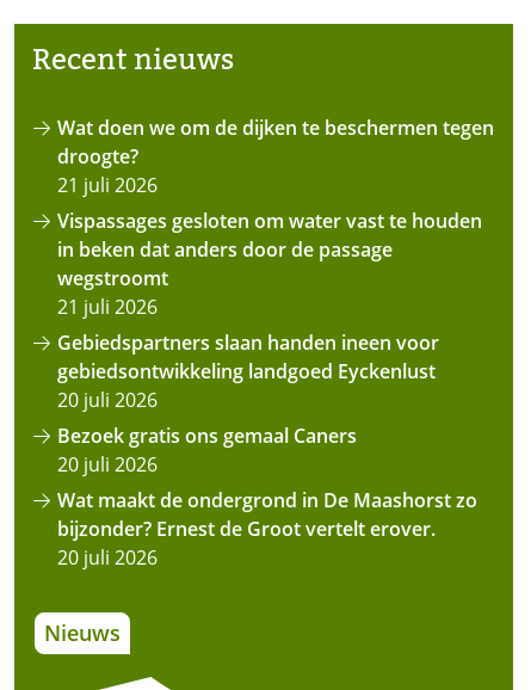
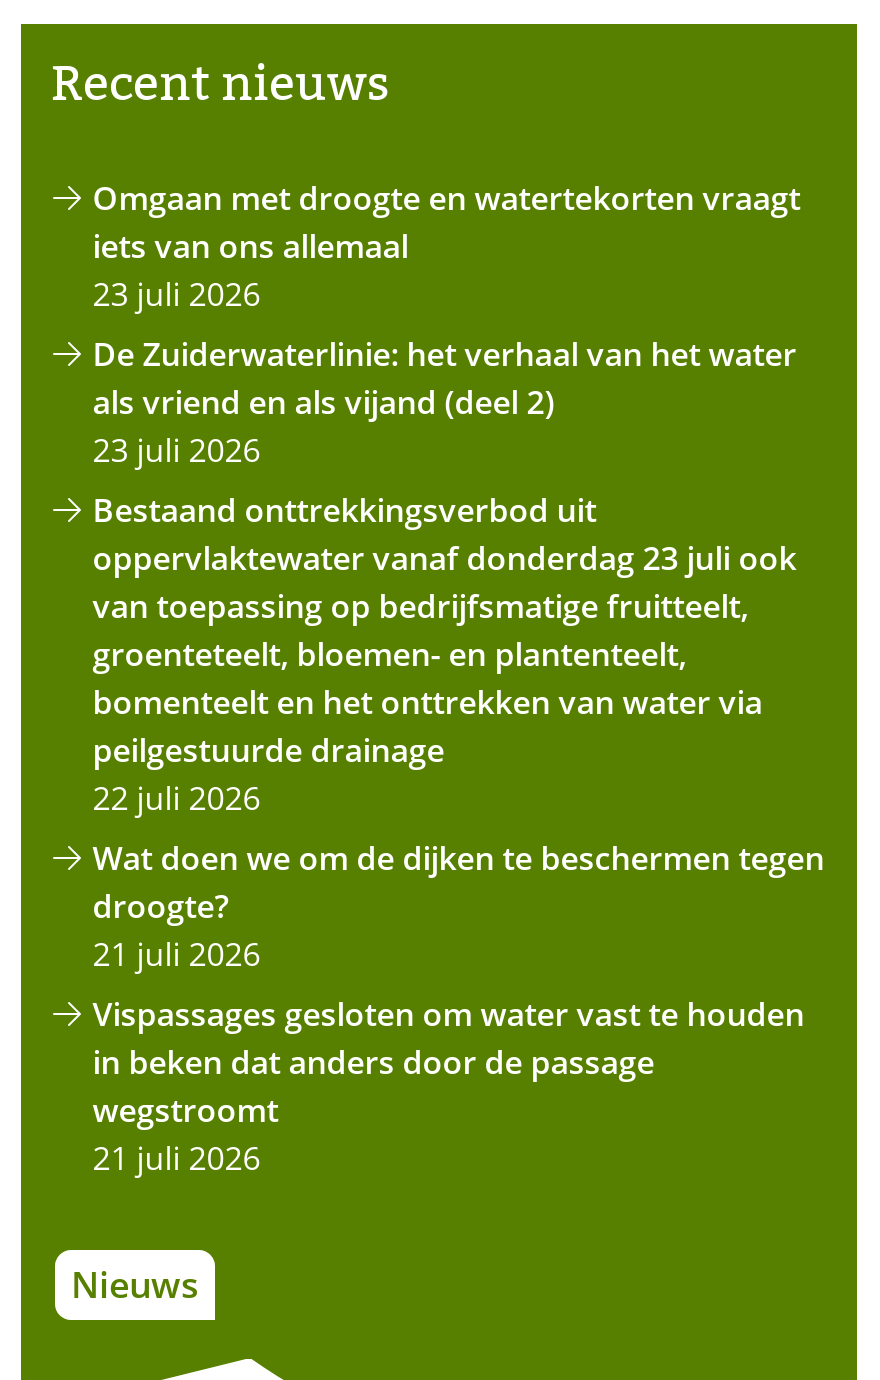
+ Omgaan met droogte en watertekorten vraagt
+ iets van ons allemaal
+ 23 juli 2026
+ De Zuiderwaterlinie: het verhaal van het water
+ als vriend en als vijand (deel 2)
+ 23 juli 2026
+ Bestaand onttrekkingsverbod uit
+ oppervlaktewater vanaf donderdag 23 juli ook
+ van toepassing op bedrijfsmatige fruitteelt,
+ groenteteelt, bloemen- en plantenteelt,
+ bomenteelt en het onttrekken van water via
+ peilgestuurde drainage
+ 22 juli 2026

moved down: Wat doen we om de dijken te beschermen tegen | droogte? | 21 juli 2026 | Vispassages gesloten om water vast te houden | in beken dat anders door de passage | wegstroomt | 21 juli 2026

- Gebiedspartners slaan handen ineen voor
- gebiedsontwikkeling landgoed Eyckenlust
- 20 juli 2026
- Bezoek gratis ons gemaal Caners
- 20 juli 2026
- Wat maakt de ondergrond in De Maashorst zo
- bijzonder? Ernest de Groot vertelt erover.
- 20 juli 2026
